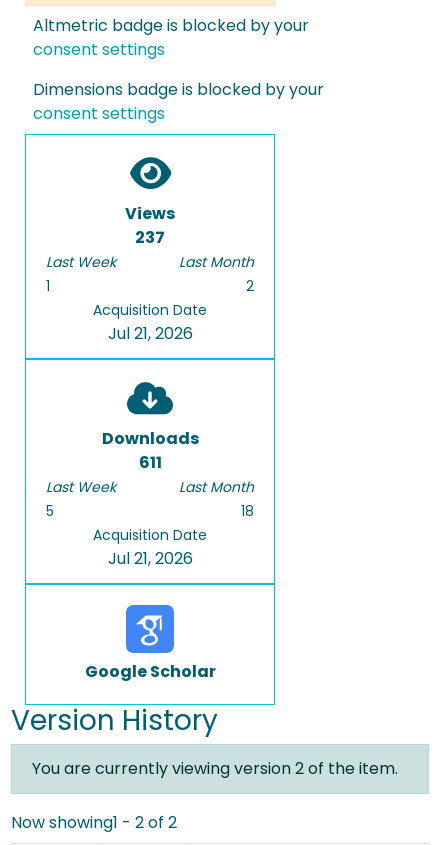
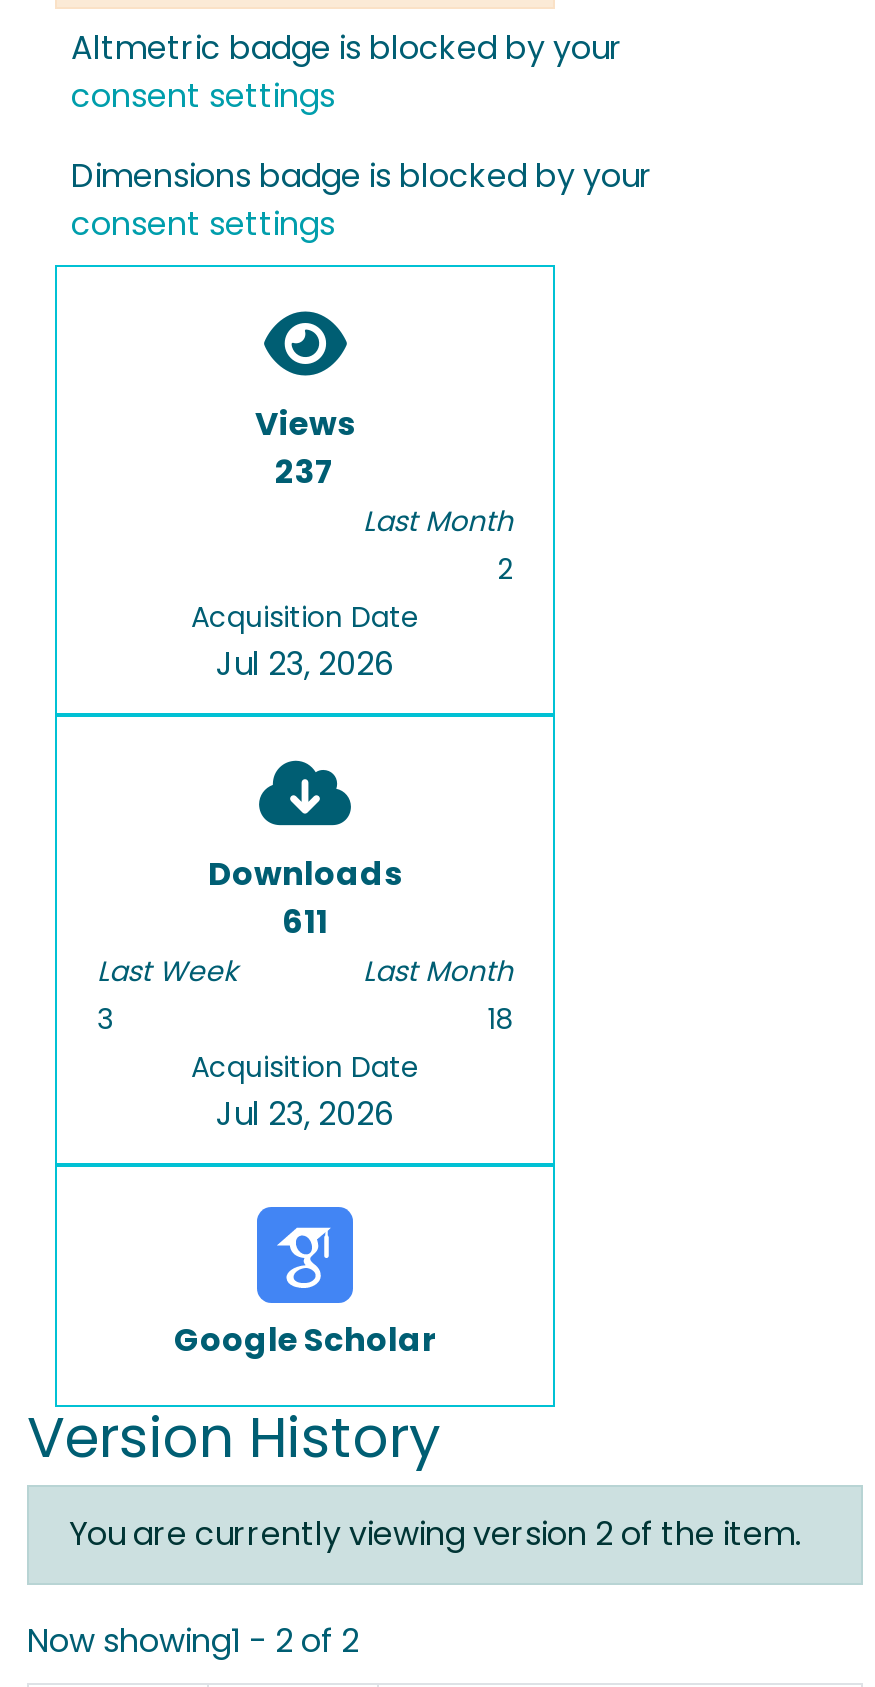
- Last Week
- 1

- Jul 21, 2026
+ Jul 23, 2026

- 5
+ 3

- Jul 21, 2026
+ Jul 23, 2026
